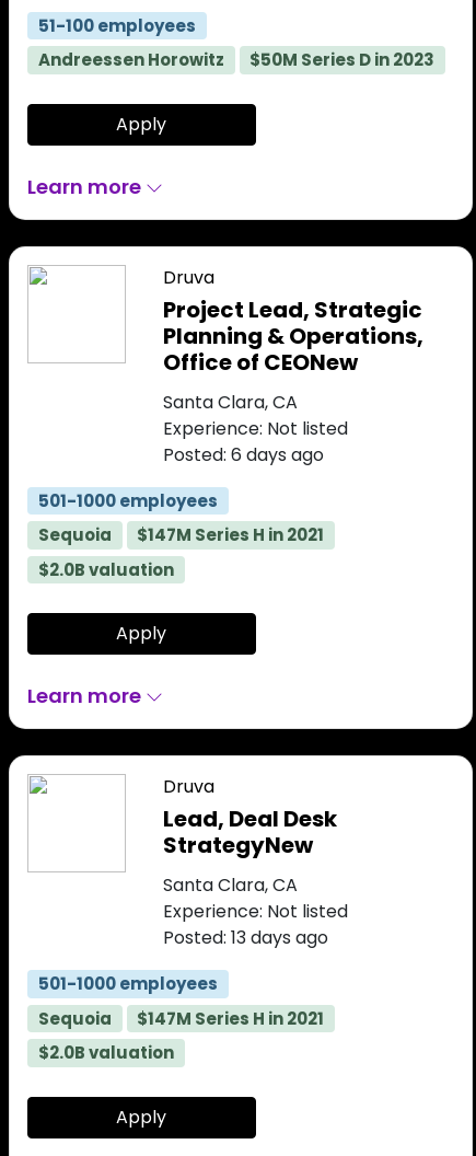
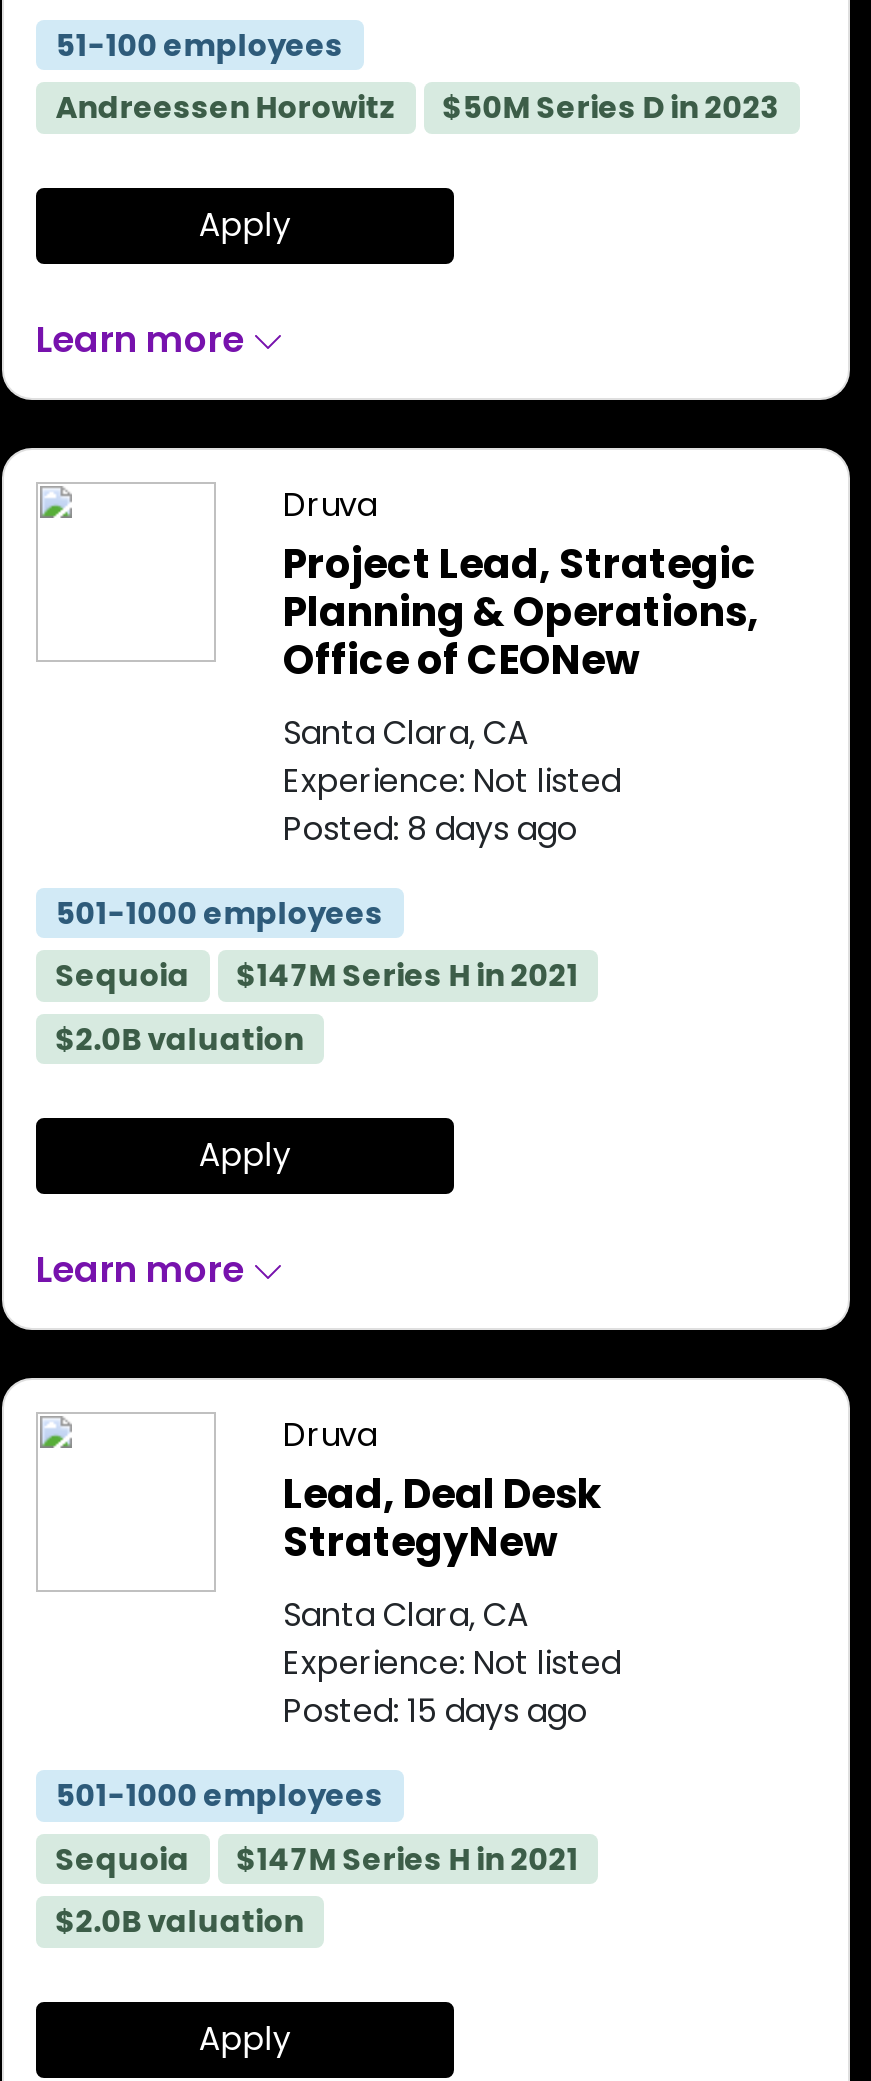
- Posted: 6 days ago
+ Posted: 8 days ago

- Posted: 13 days ago
+ Posted: 15 days ago
